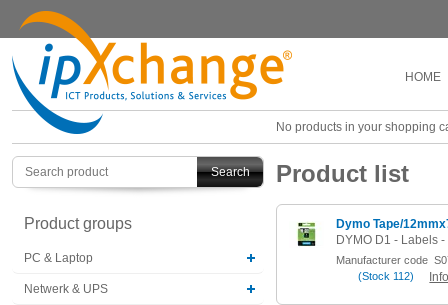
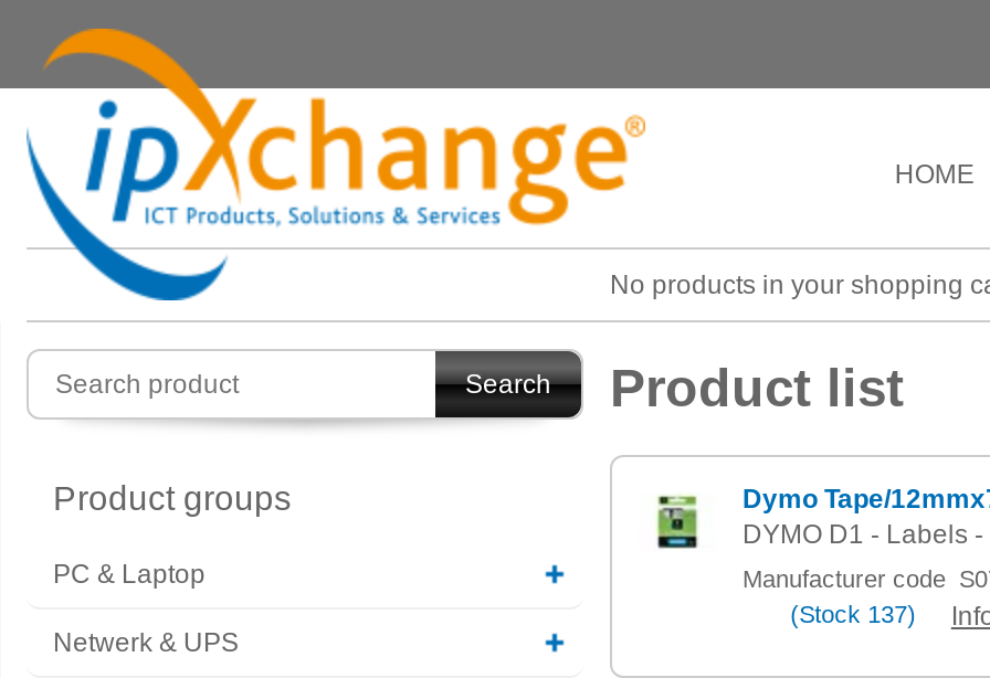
- (Stock 112)
+ (Stock 137)
